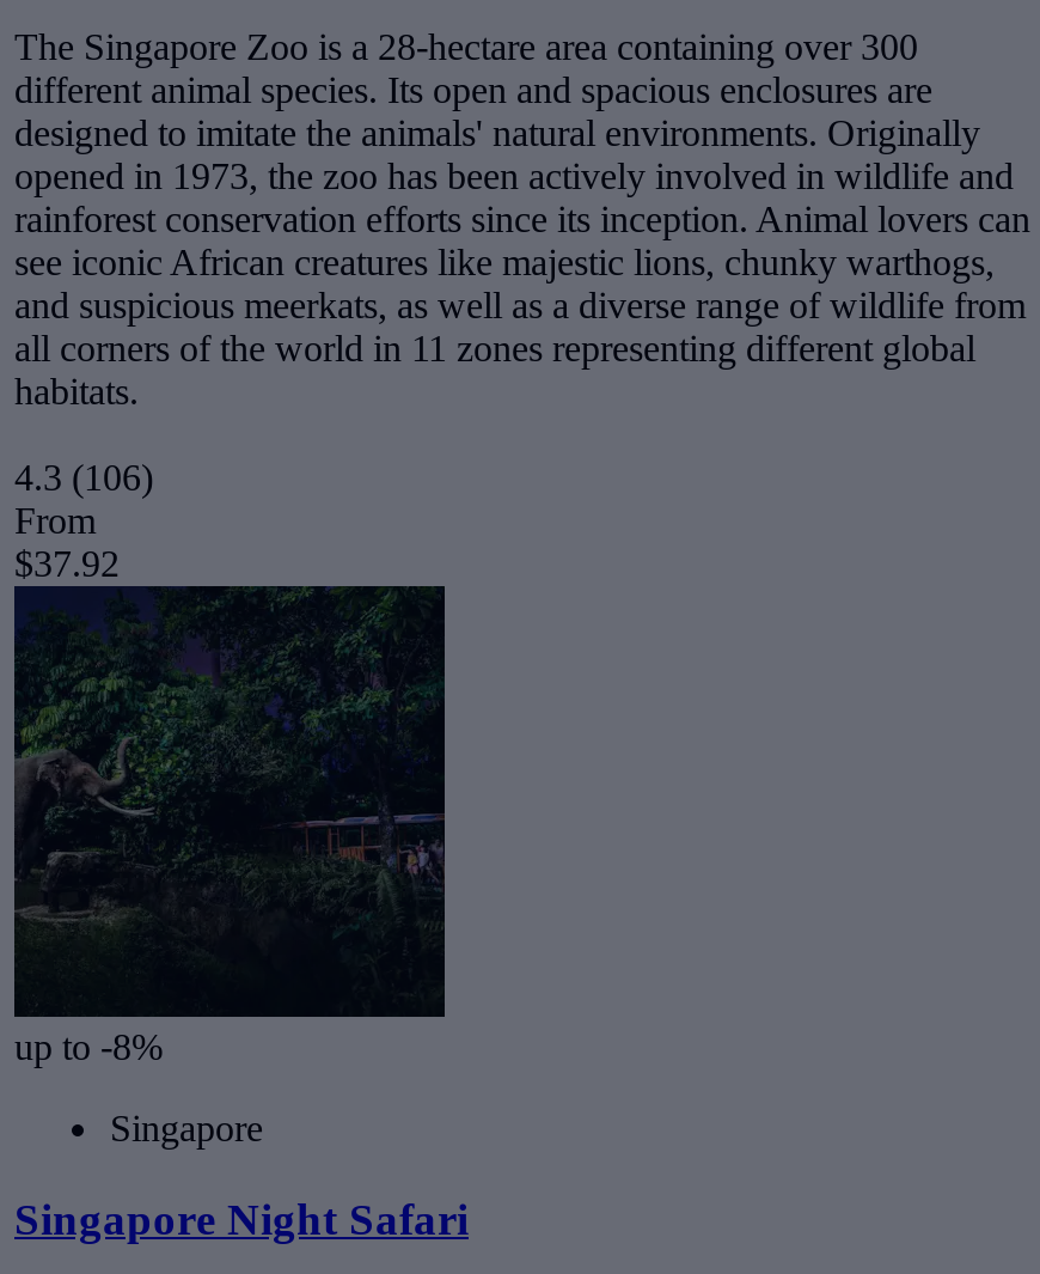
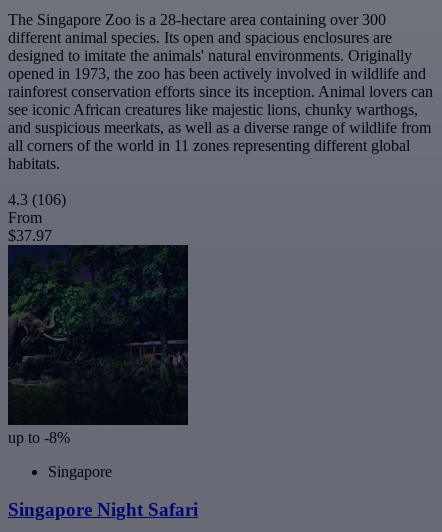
- $37.92
+ $37.97
